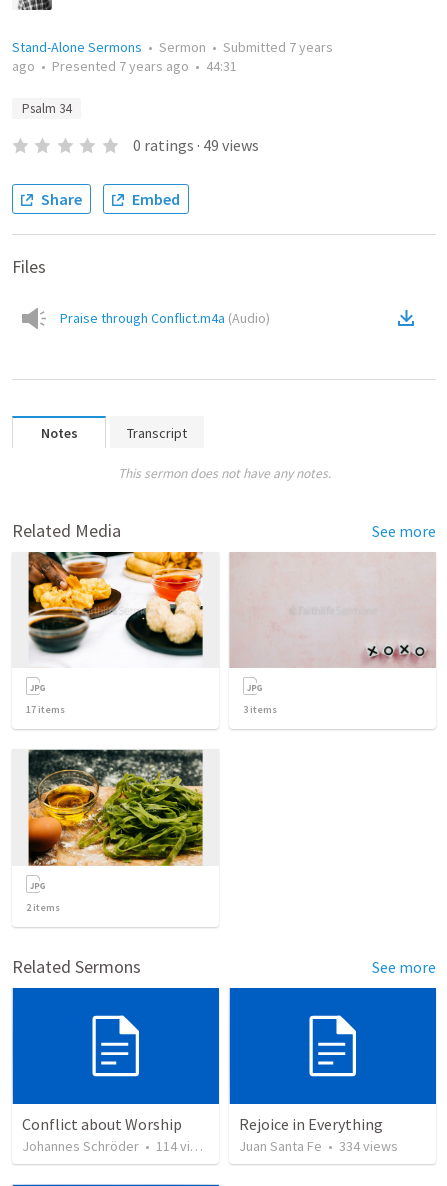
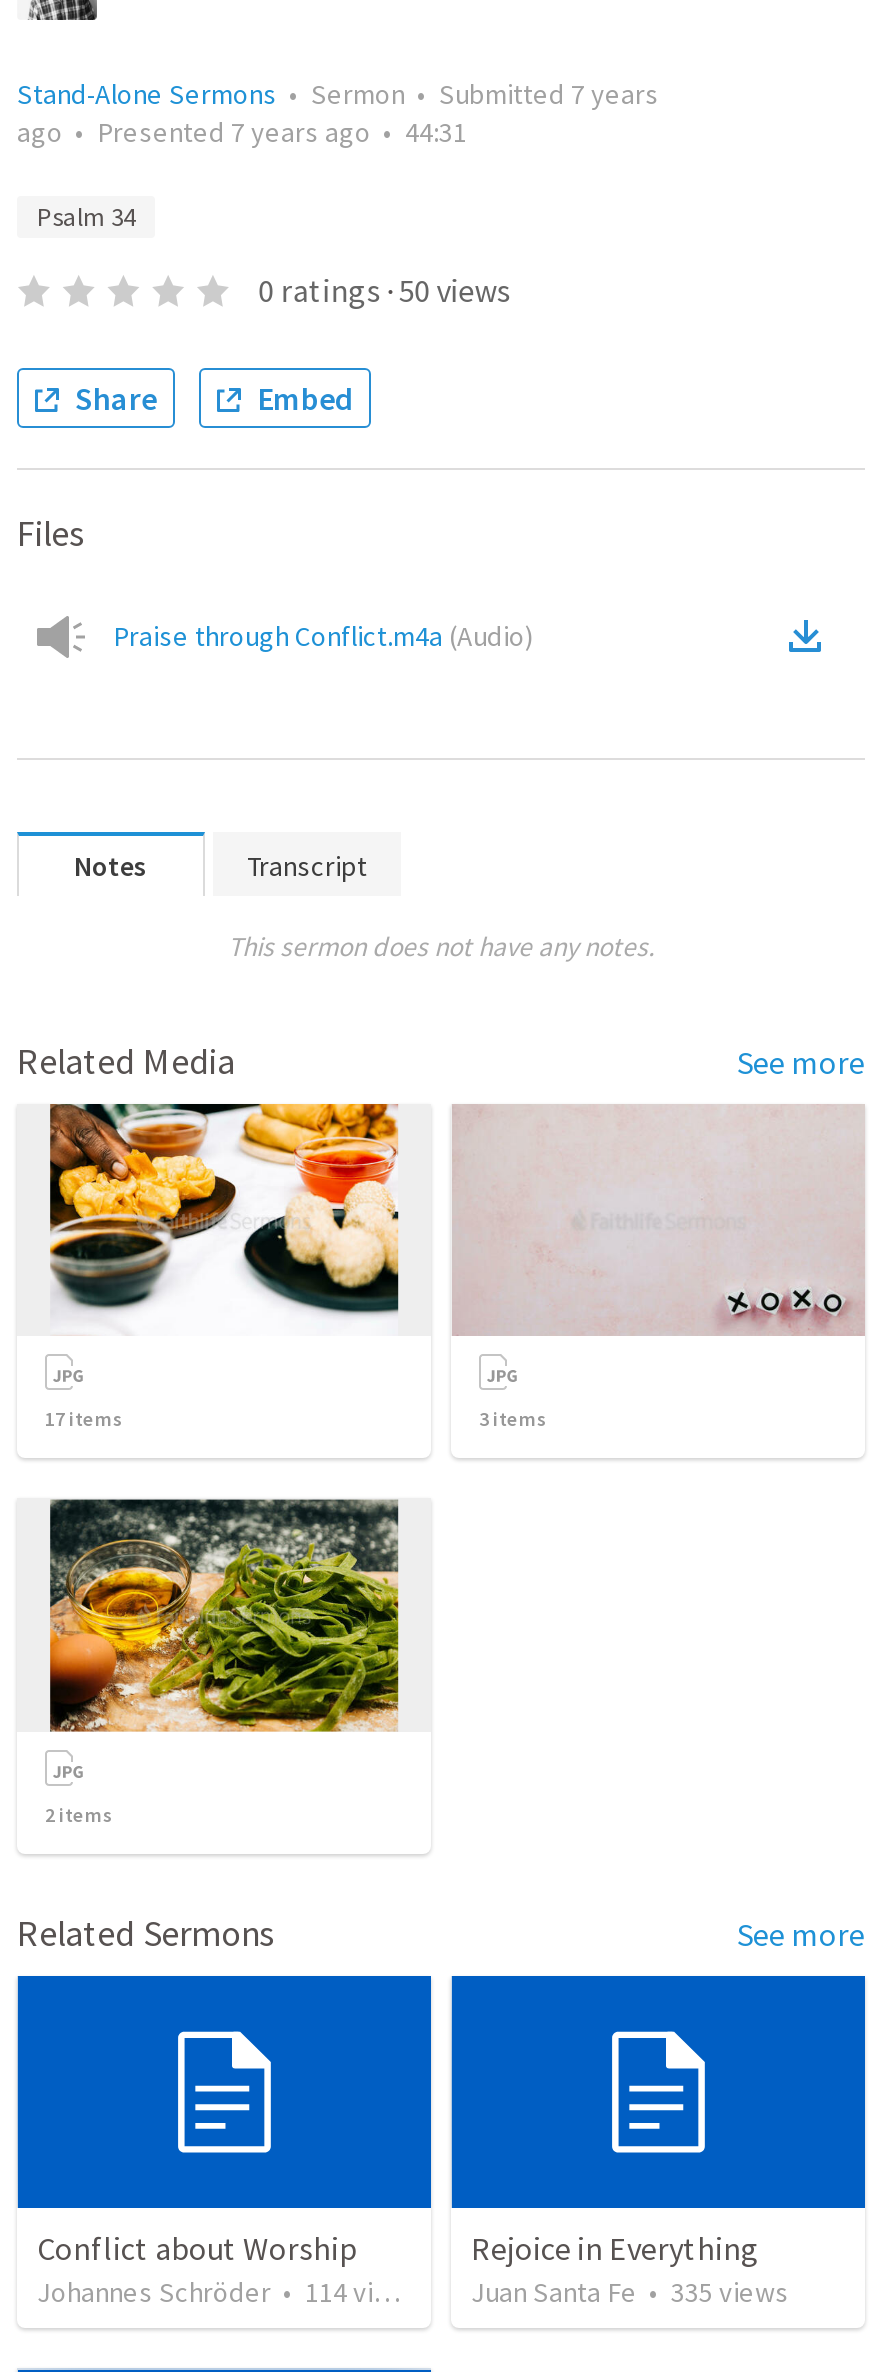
- 0 ratings · 49 views
+ 0 ratings · 50 views

- Juan Santa Fe • 334 views
+ Juan Santa Fe • 335 views
